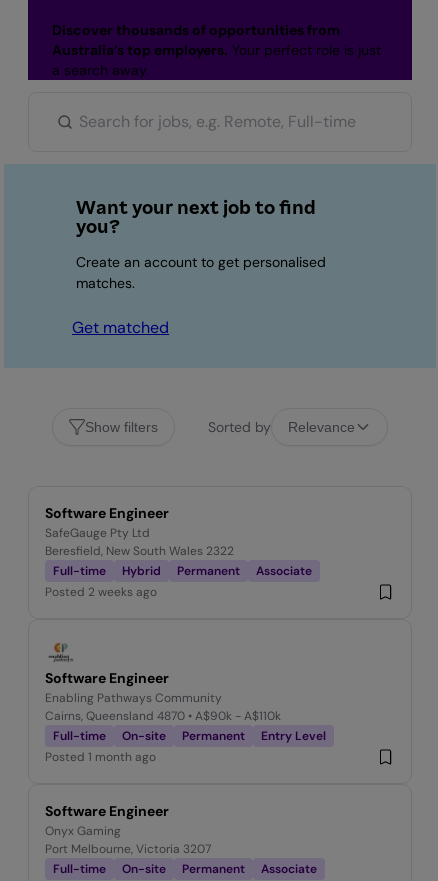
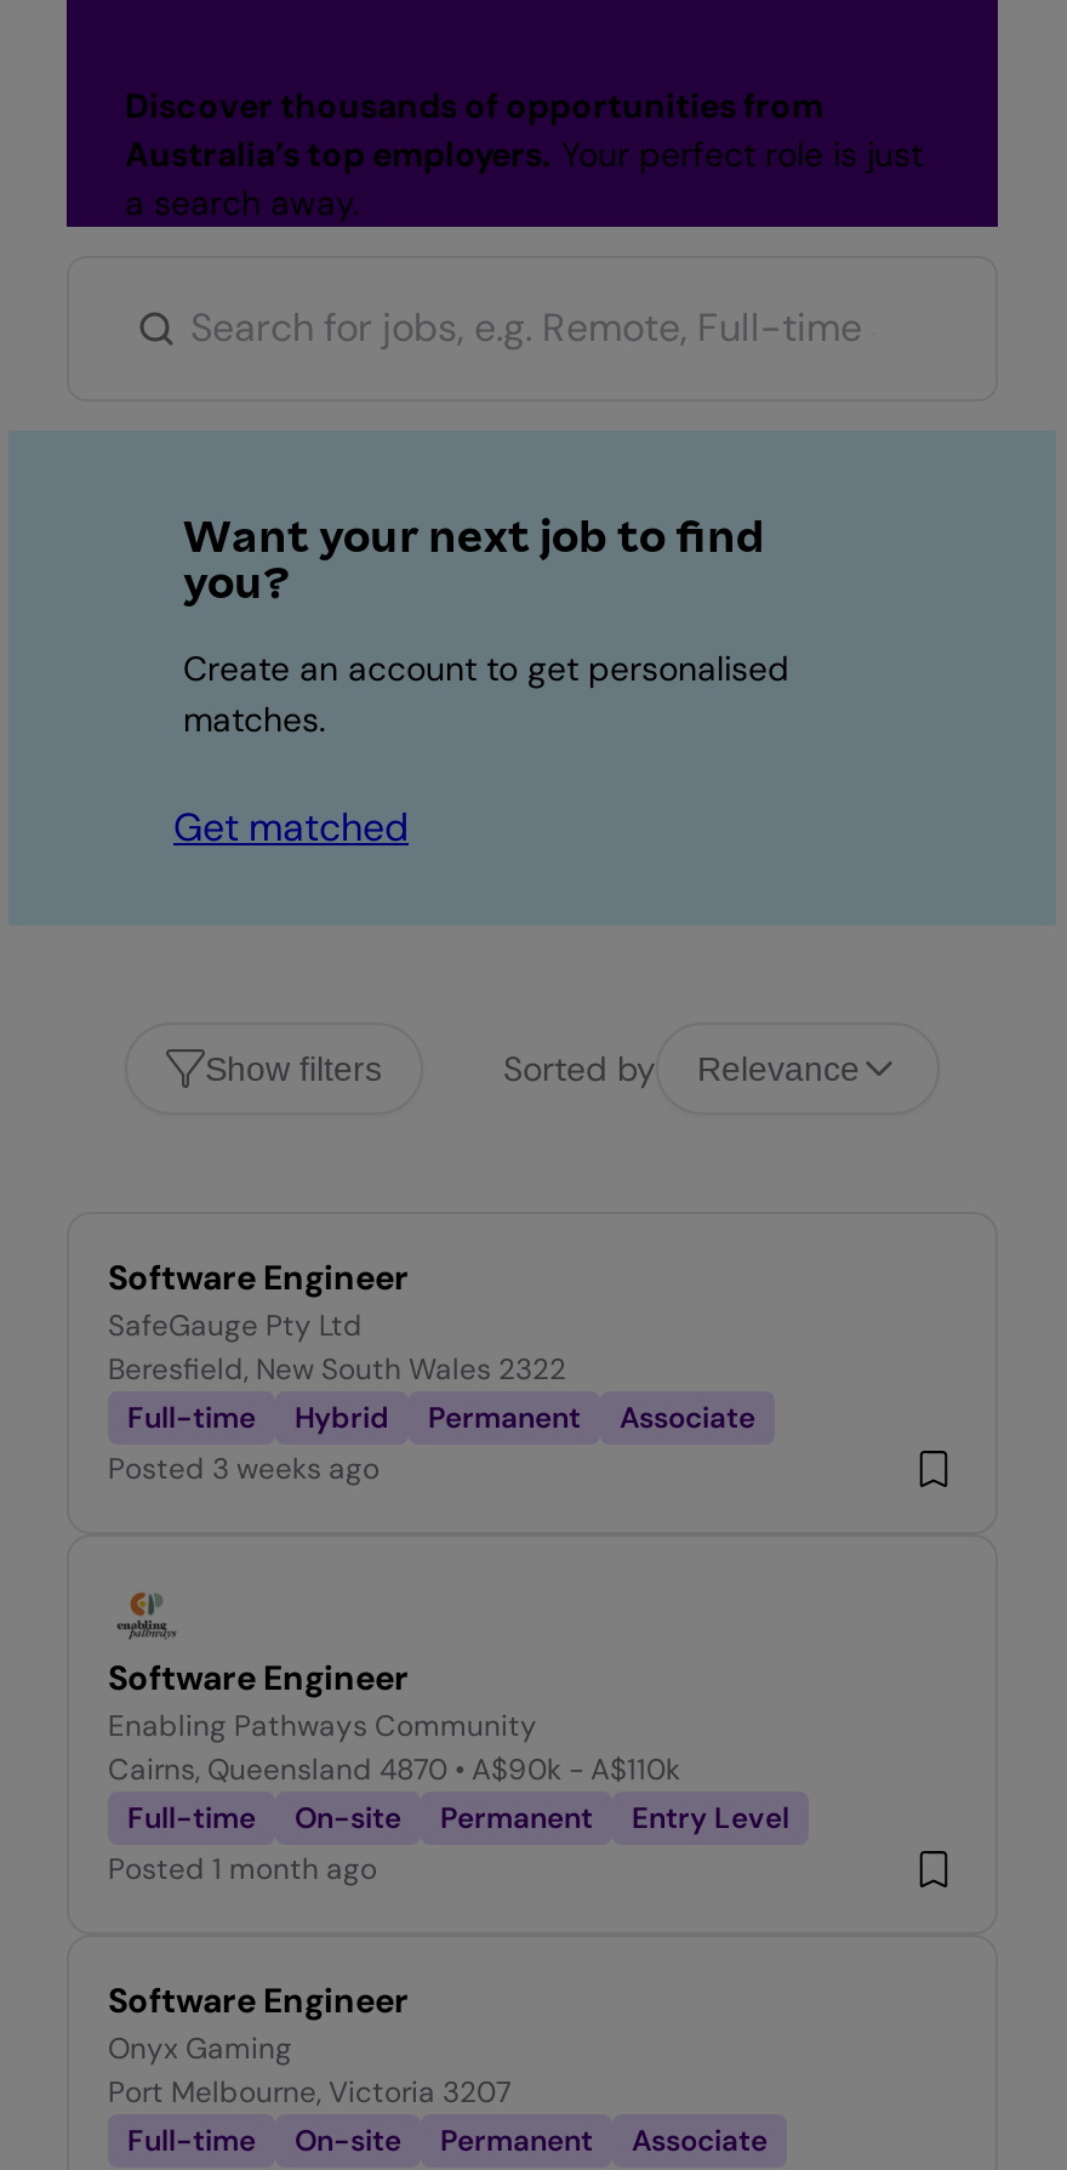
- Posted 2 weeks ago
+ Posted 3 weeks ago
